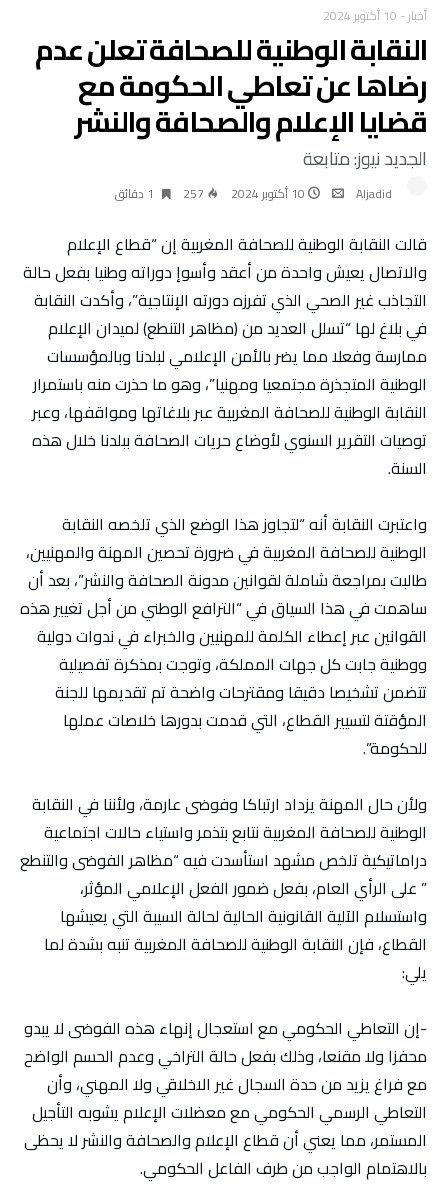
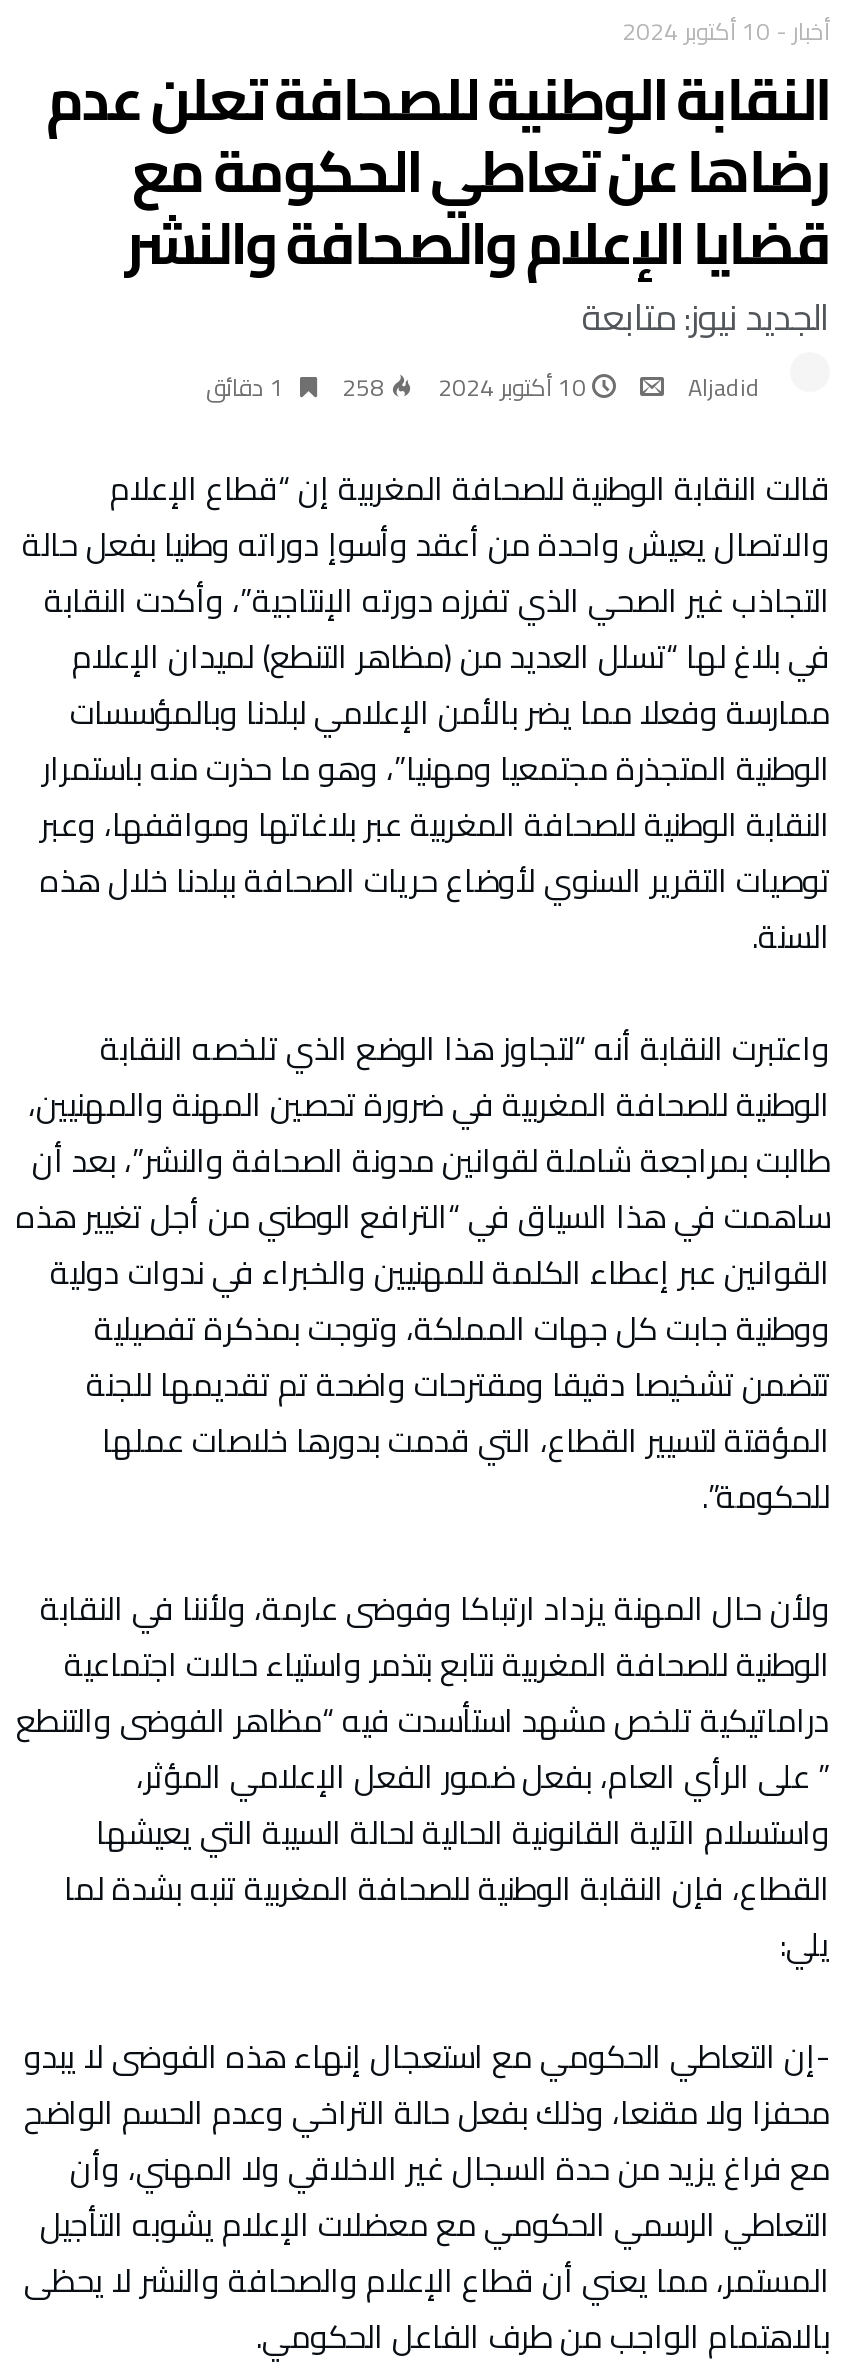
- 257
+ 258
